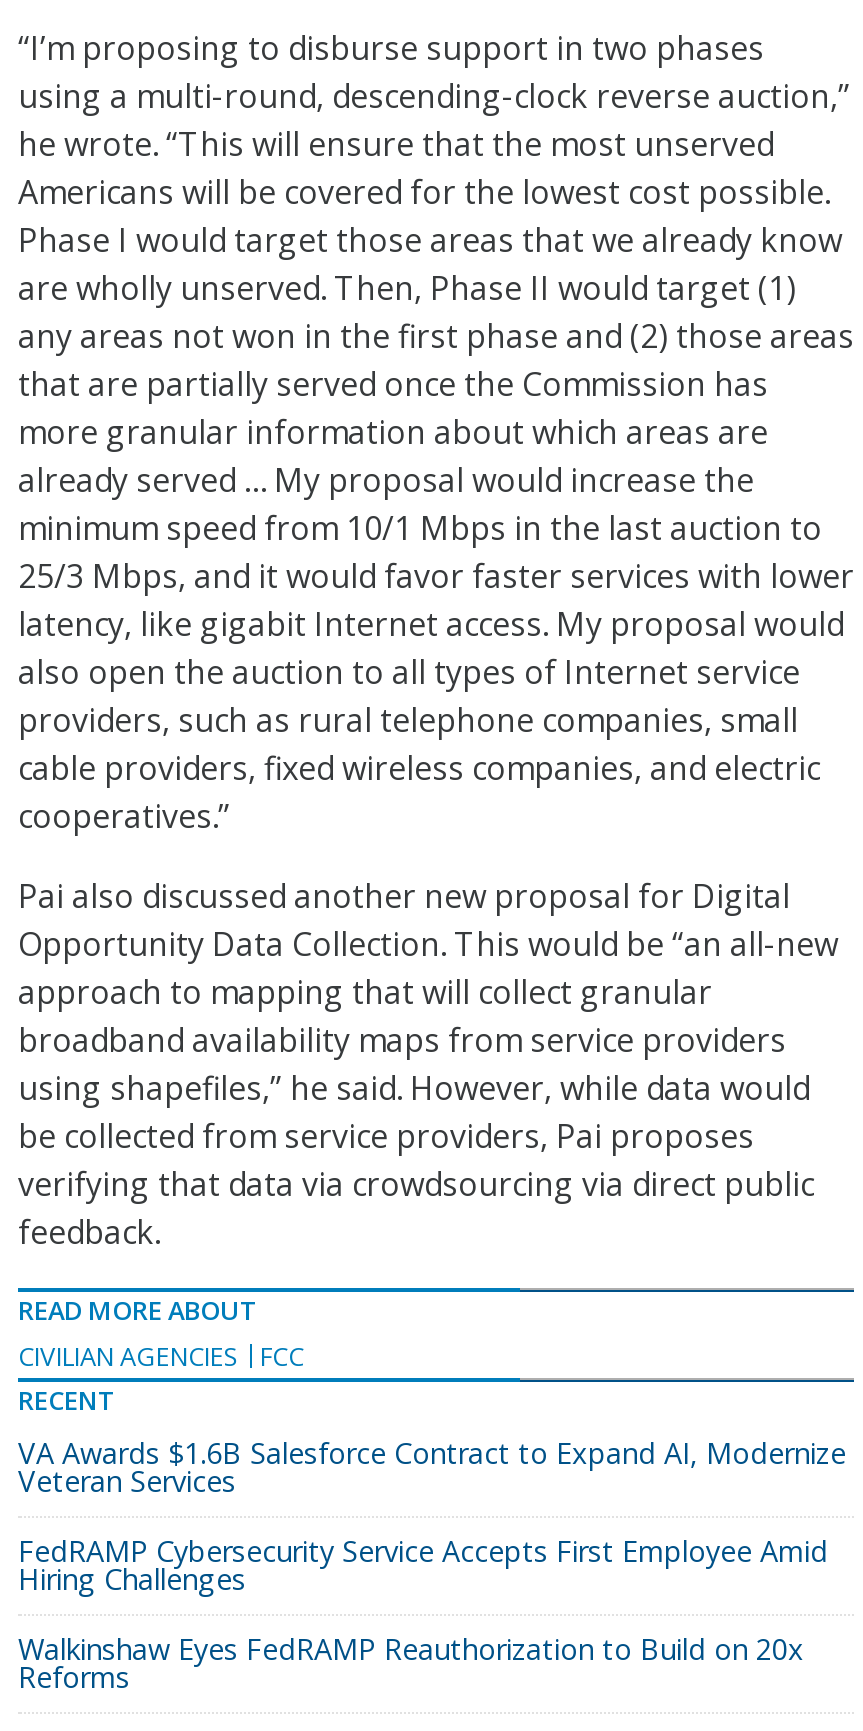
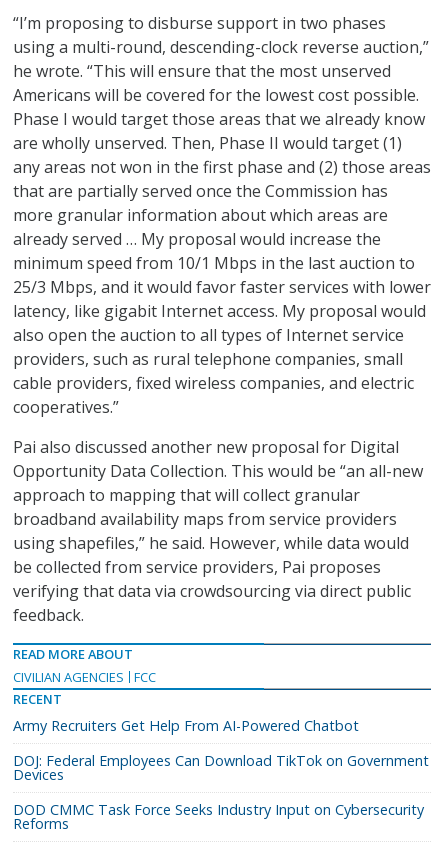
- VA Awards $1.6B Salesforce Contract to Expand AI, Modernize
- Veteran Services
+ Army Recruiters Get Help From AI-Powered Chatbot

- FedRAMP Cybersecurity Service Accepts First Employee Amid
- Hiring Challenges
+ DOJ: Federal Employees Can Download TikTok on Government
+ Devices

- Walkinshaw Eyes FedRAMP Reauthorization to Build on 20x
+ DOD CMMC Task Force Seeks Industry Input on Cybersecurity
